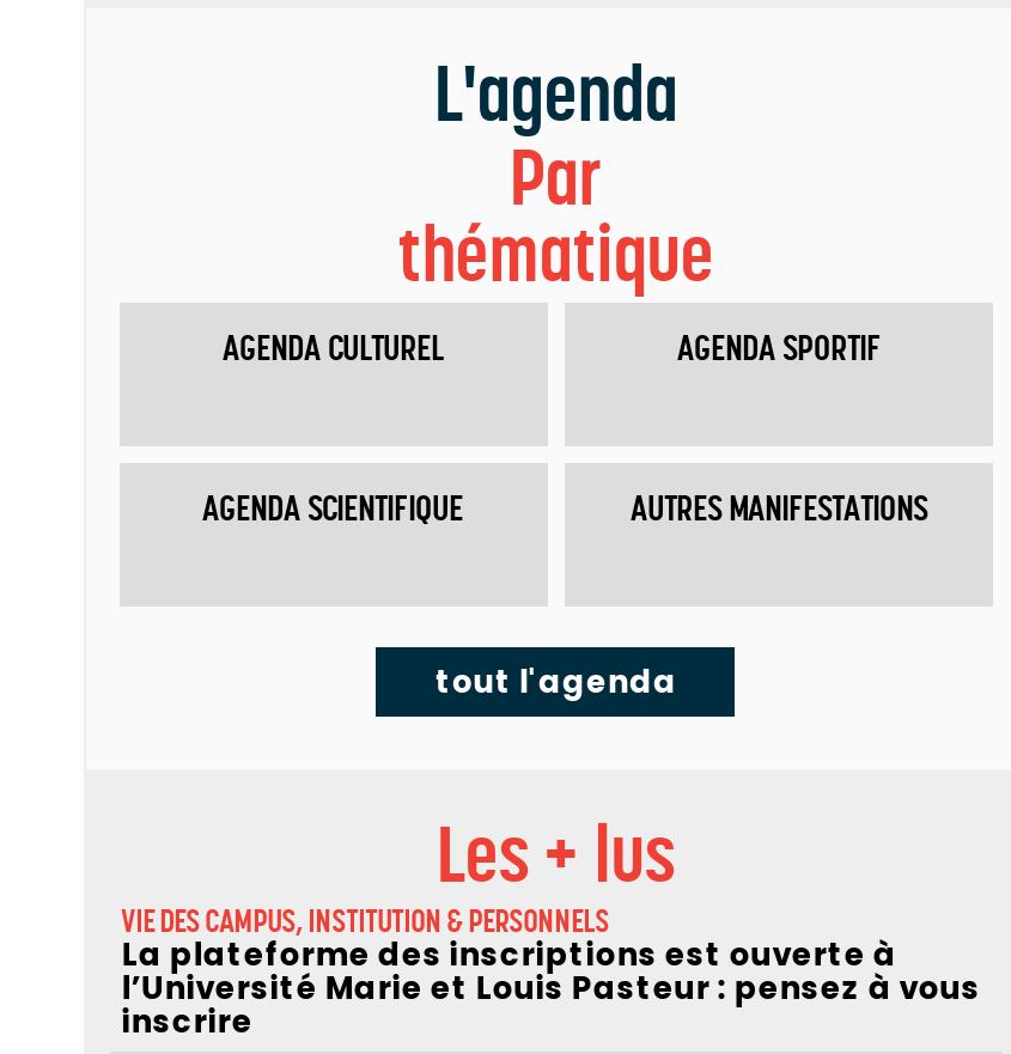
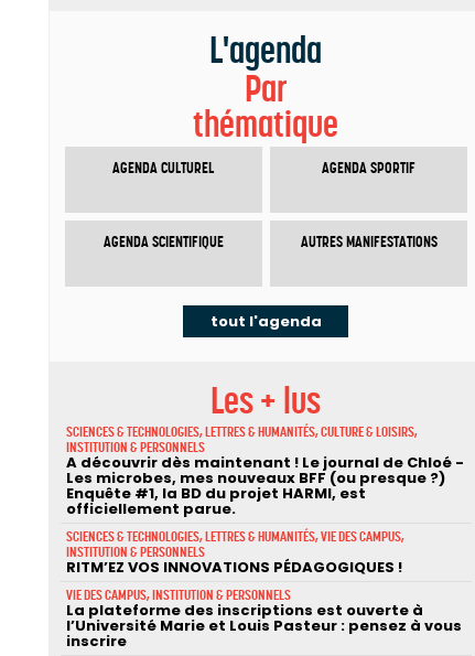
+ SCIENCES & TECHNOLOGIES, LETTRES & HUMANITÉS, CULTURE & LOISIRS,
+ INSTITUTION & PERSONNELS
+ A découvrir dès maintenant ! Le journal de Chloé -
+ Les microbes, mes nouveaux BFF (ou presque ?)
+ Enquête #1, la BD du projet HARMI, est
+ officiellement parue.
+ SCIENCES & TECHNOLOGIES, LETTRES & HUMANITÉS, VIE DES CAMPUS,
+ INSTITUTION & PERSONNELS
+ RITM’EZ VOS INNOVATIONS PÉDAGOGIQUES !
